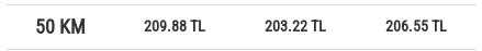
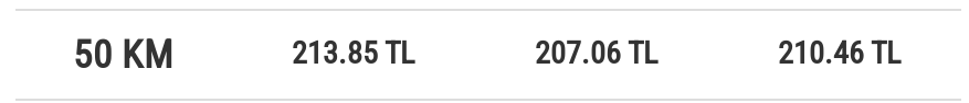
- 209.88 TL
+ 213.85 TL

- 203.22 TL
+ 207.06 TL

- 206.55 TL
+ 210.46 TL
